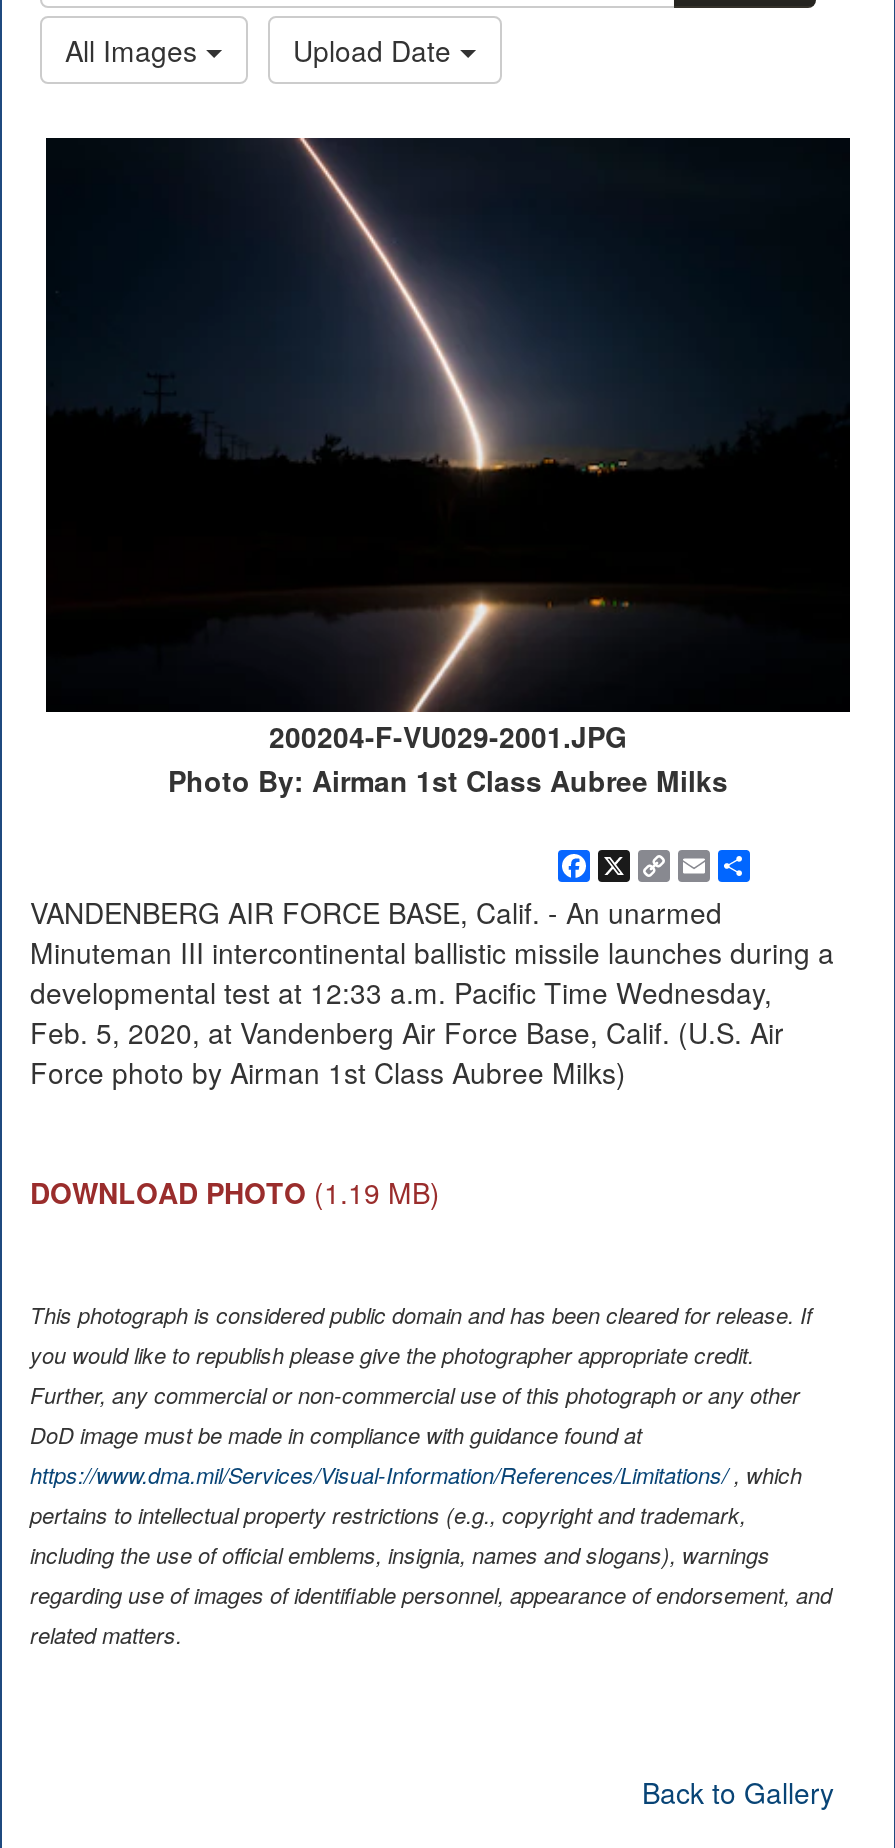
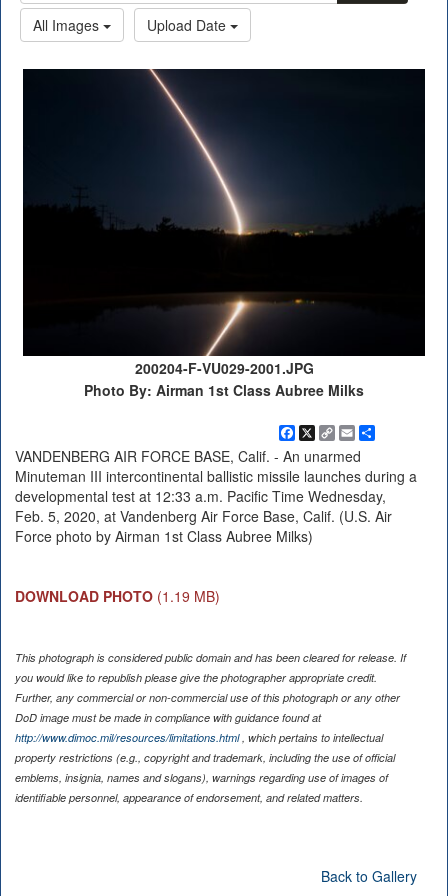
- https://www.dma.mil/Services/Visual-Information/References/Limitations/, which
- pertains to intellectual property restrictions (e.g., copyright and trademark,
- including the use of official emblems, insignia, names and slogans), warnings
- regarding use of images of identifiable personnel, appearance of endorsement, and
- related matters.
+ http://www.dimoc.mil/resources/limitations.html, which pertains to intellectual
+ property restrictions (e.g., copyright and trademark, including the use of official
+ emblems, insignia, names and slogans), warnings regarding use of images of
+ identifiable personnel, appearance of endorsement, and related matters.
